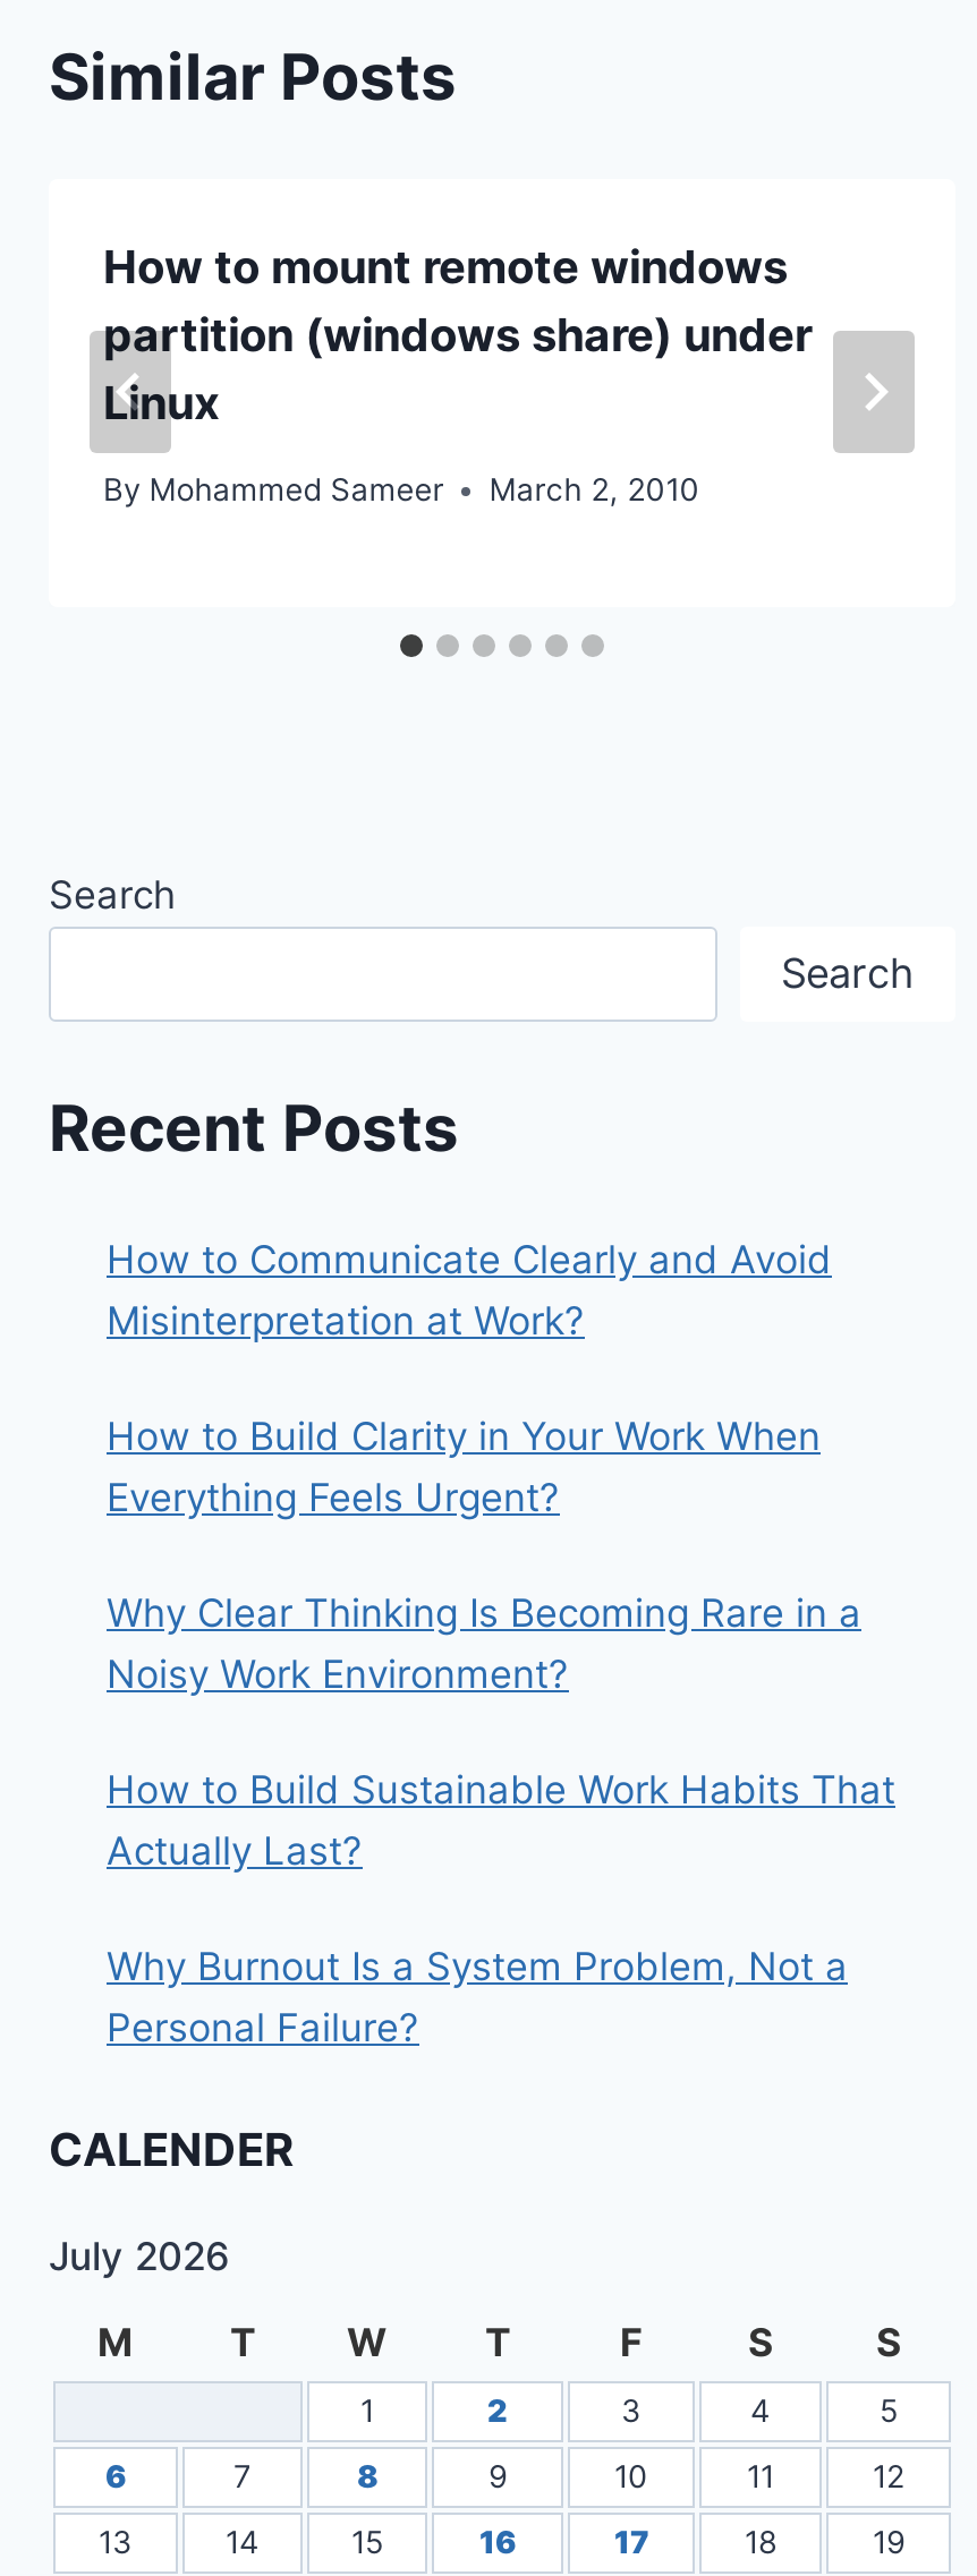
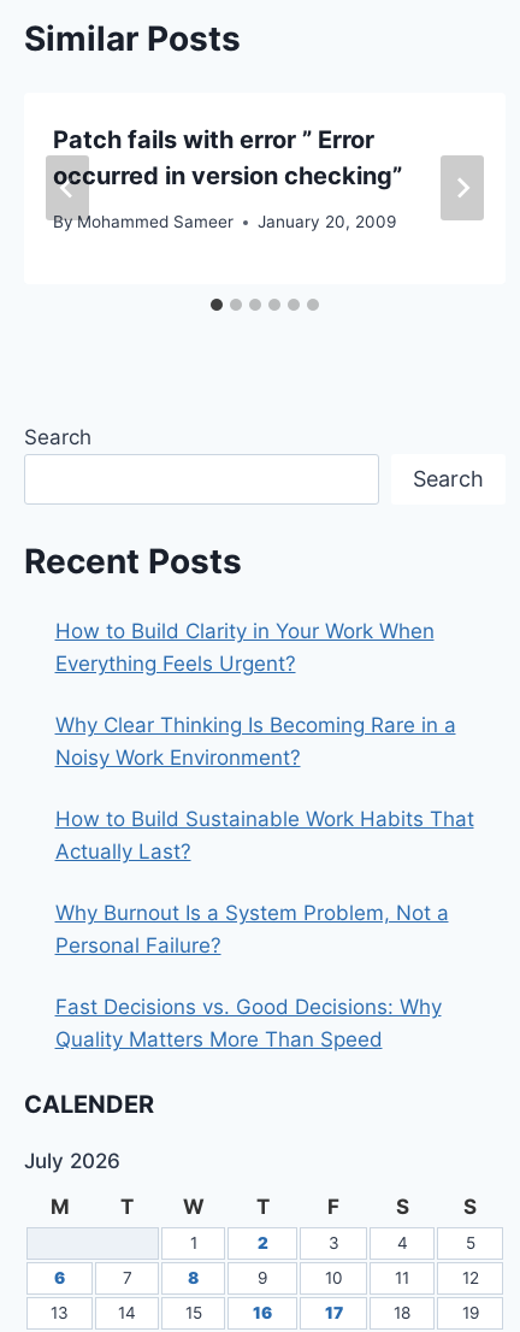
- How to mount remote windows
- partition (windows share) under
- Linux
+ Patch fails with error ” Error
+ occurred in version checking”

- By Mohammed Sameer March 2, 2010
+ By Mohammed Sameer January 20, 2009

- How to Communicate Clearly and Avoid
- Misinterpretation at Work?

moved up: How to Build Clarity in Your Work When | Everything Feels Urgent? | Why Clear Thinking Is Becoming Rare in a | Noisy Work Environment? | How to Build Sustainable Work Habits That | Actually Last? | Why Burnout Is a System Problem, Not a | Personal Failure?

+ Fast Decisions vs. Good Decisions: Why
+ Quality Matters More Than Speed
